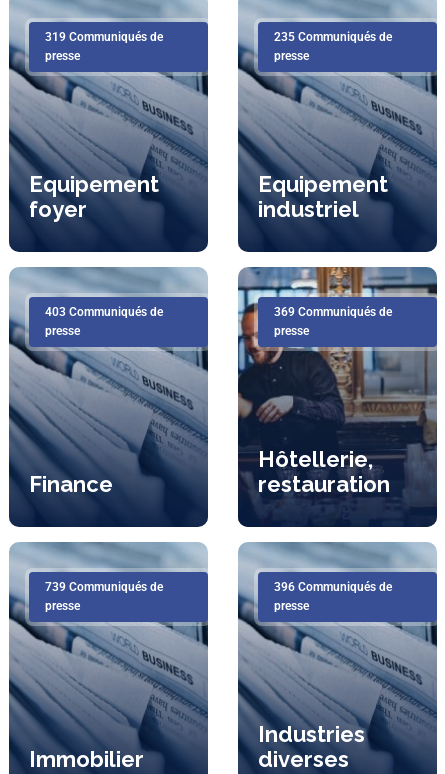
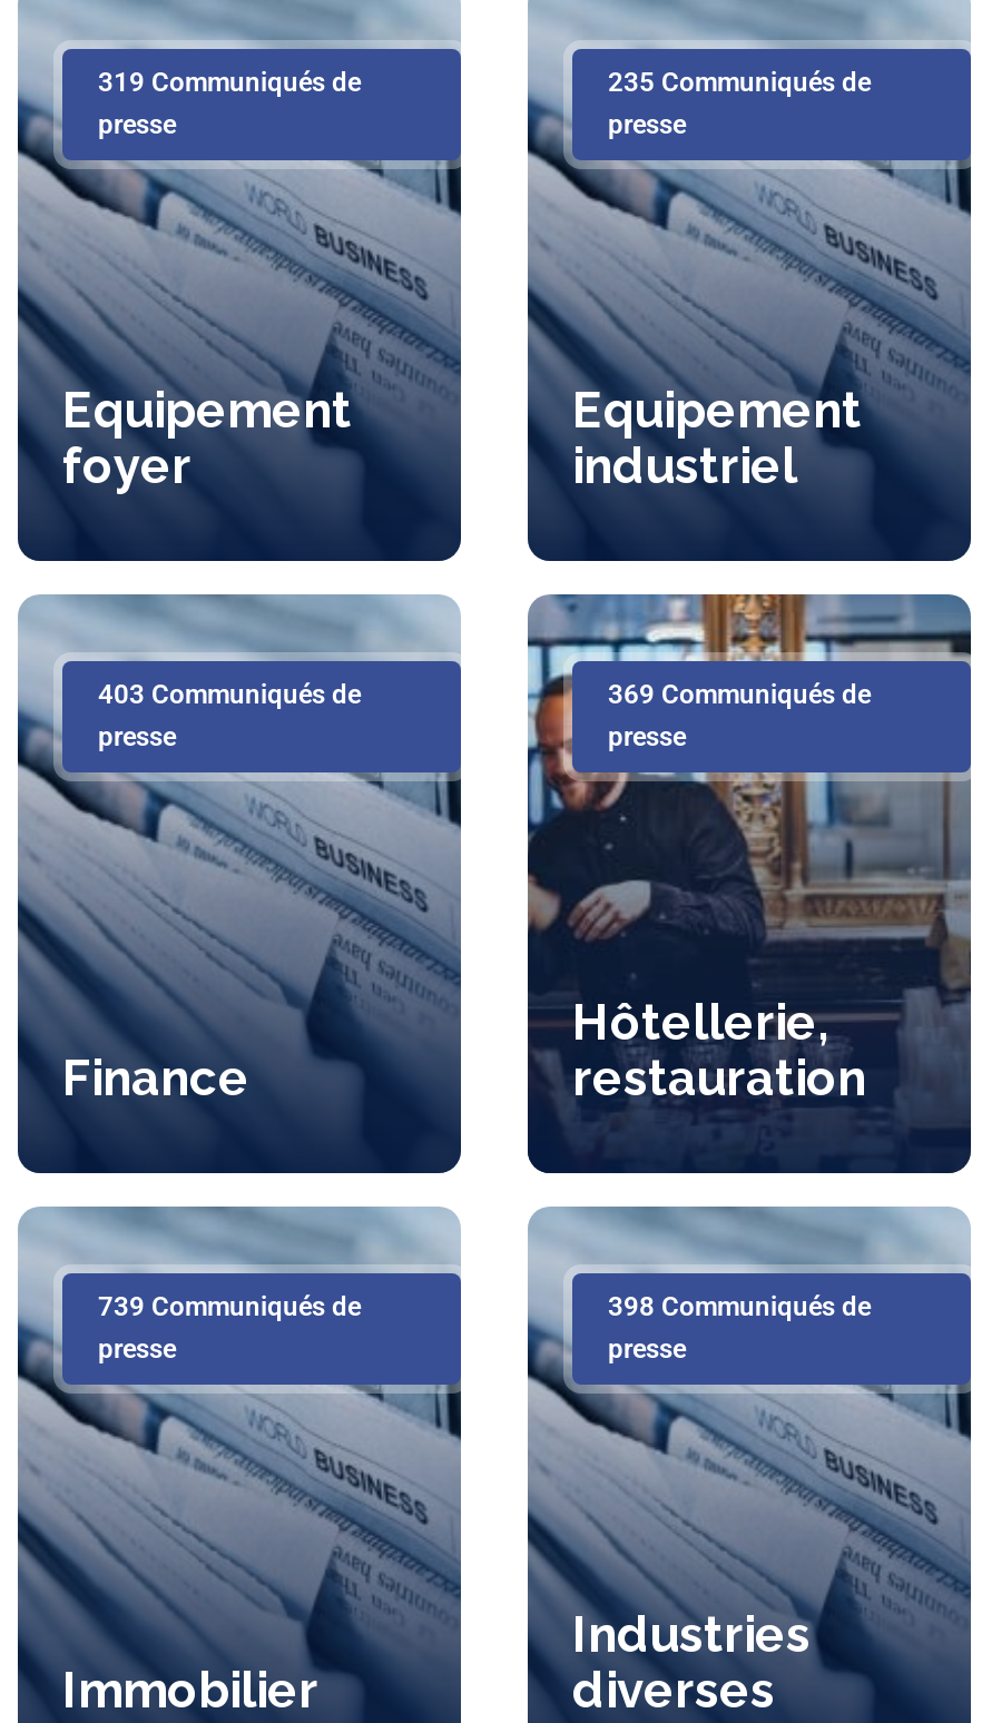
- 396 Communiqués de
+ 398 Communiqués de
